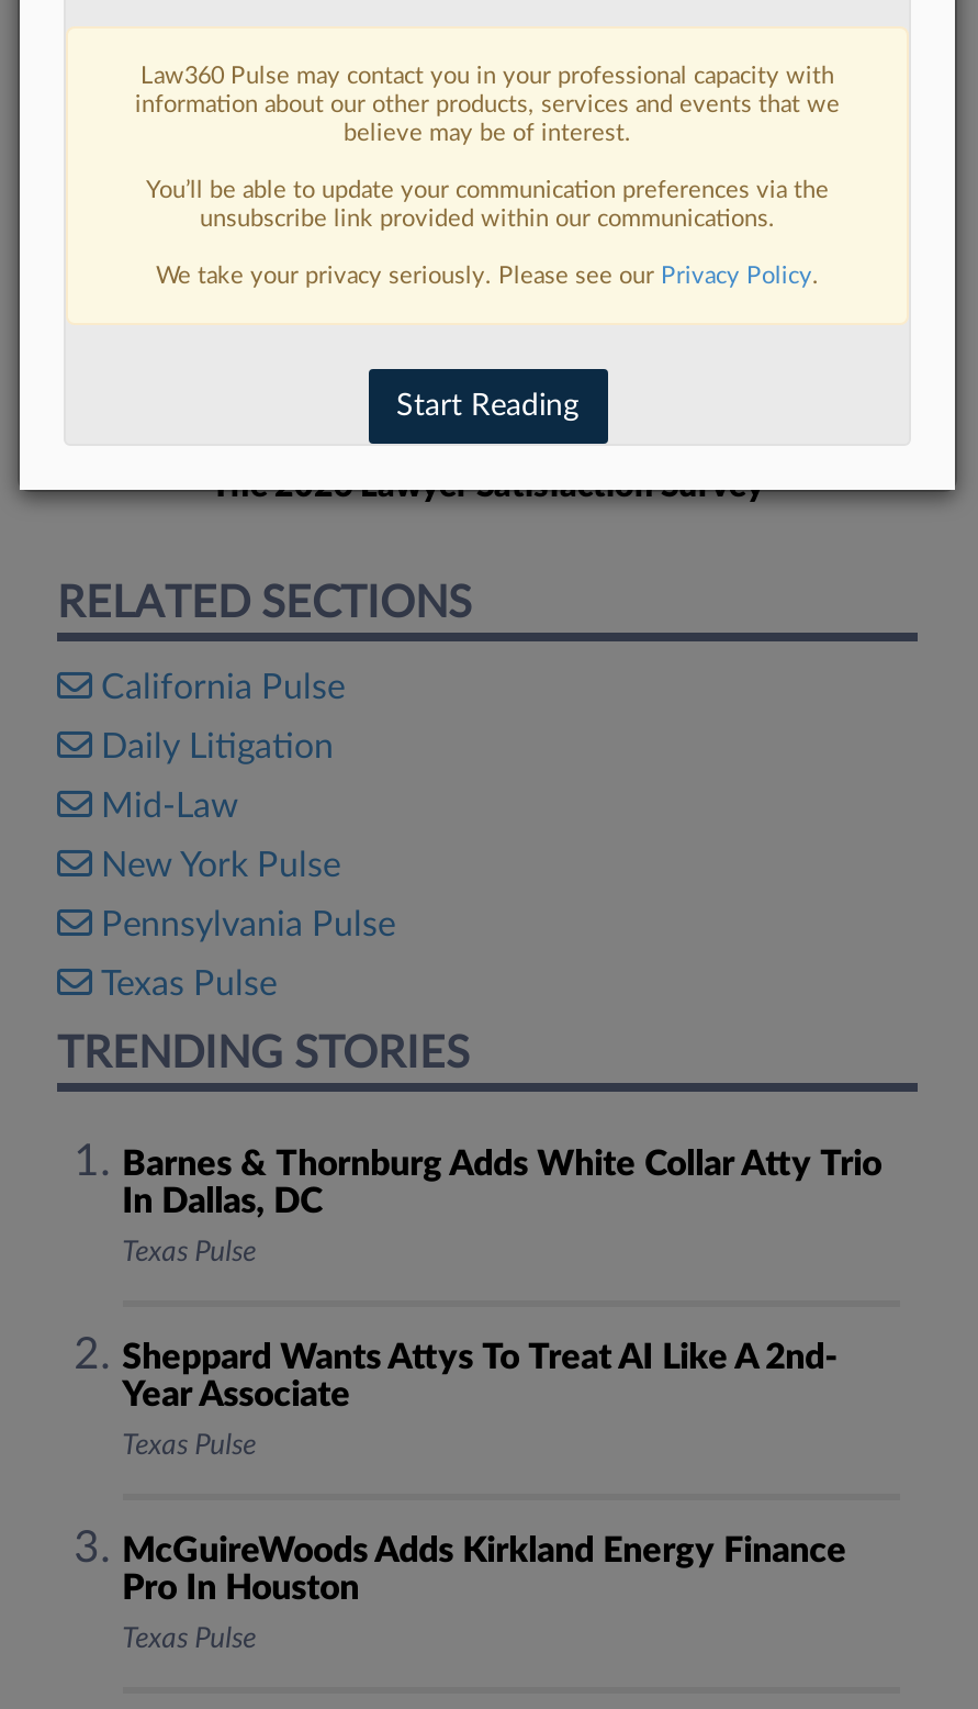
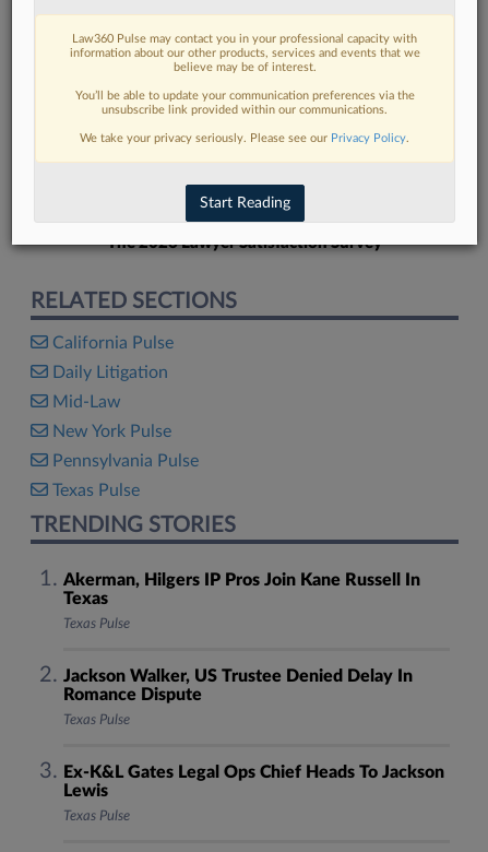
- Barnes & Thornburg Adds White Collar Atty Trio
- In Dallas, DC
+ Akerman, Hilgers IP Pros Join Kane Russell In
+ Texas

- Sheppard Wants Attys To Treat AI Like A 2nd-
- Year Associate
+ Jackson Walker, US Trustee Denied Delay In
+ Romance Dispute

- McGuireWoods Adds Kirkland Energy Finance
- Pro In Houston
+ Ex-K&L Gates Legal Ops Chief Heads To Jackson
+ Lewis
